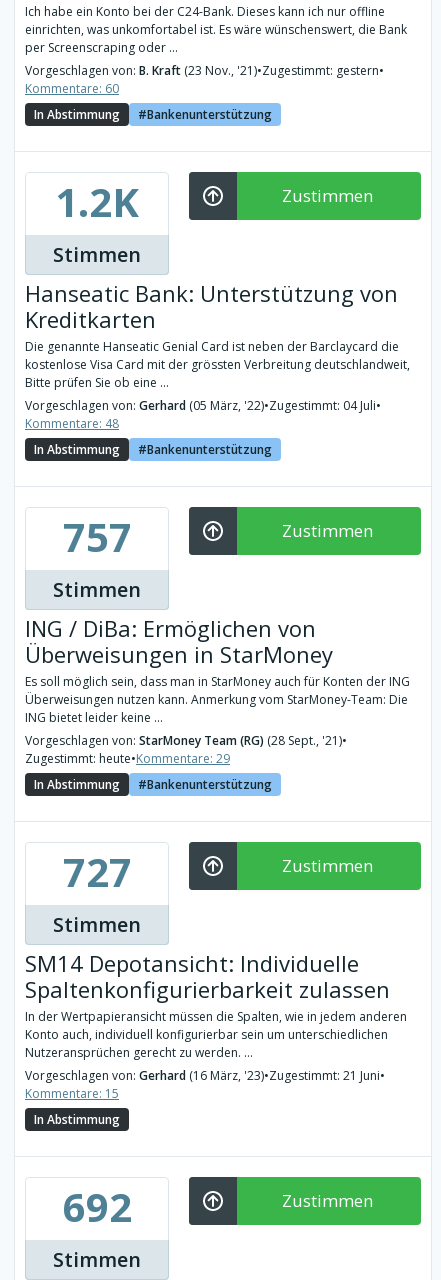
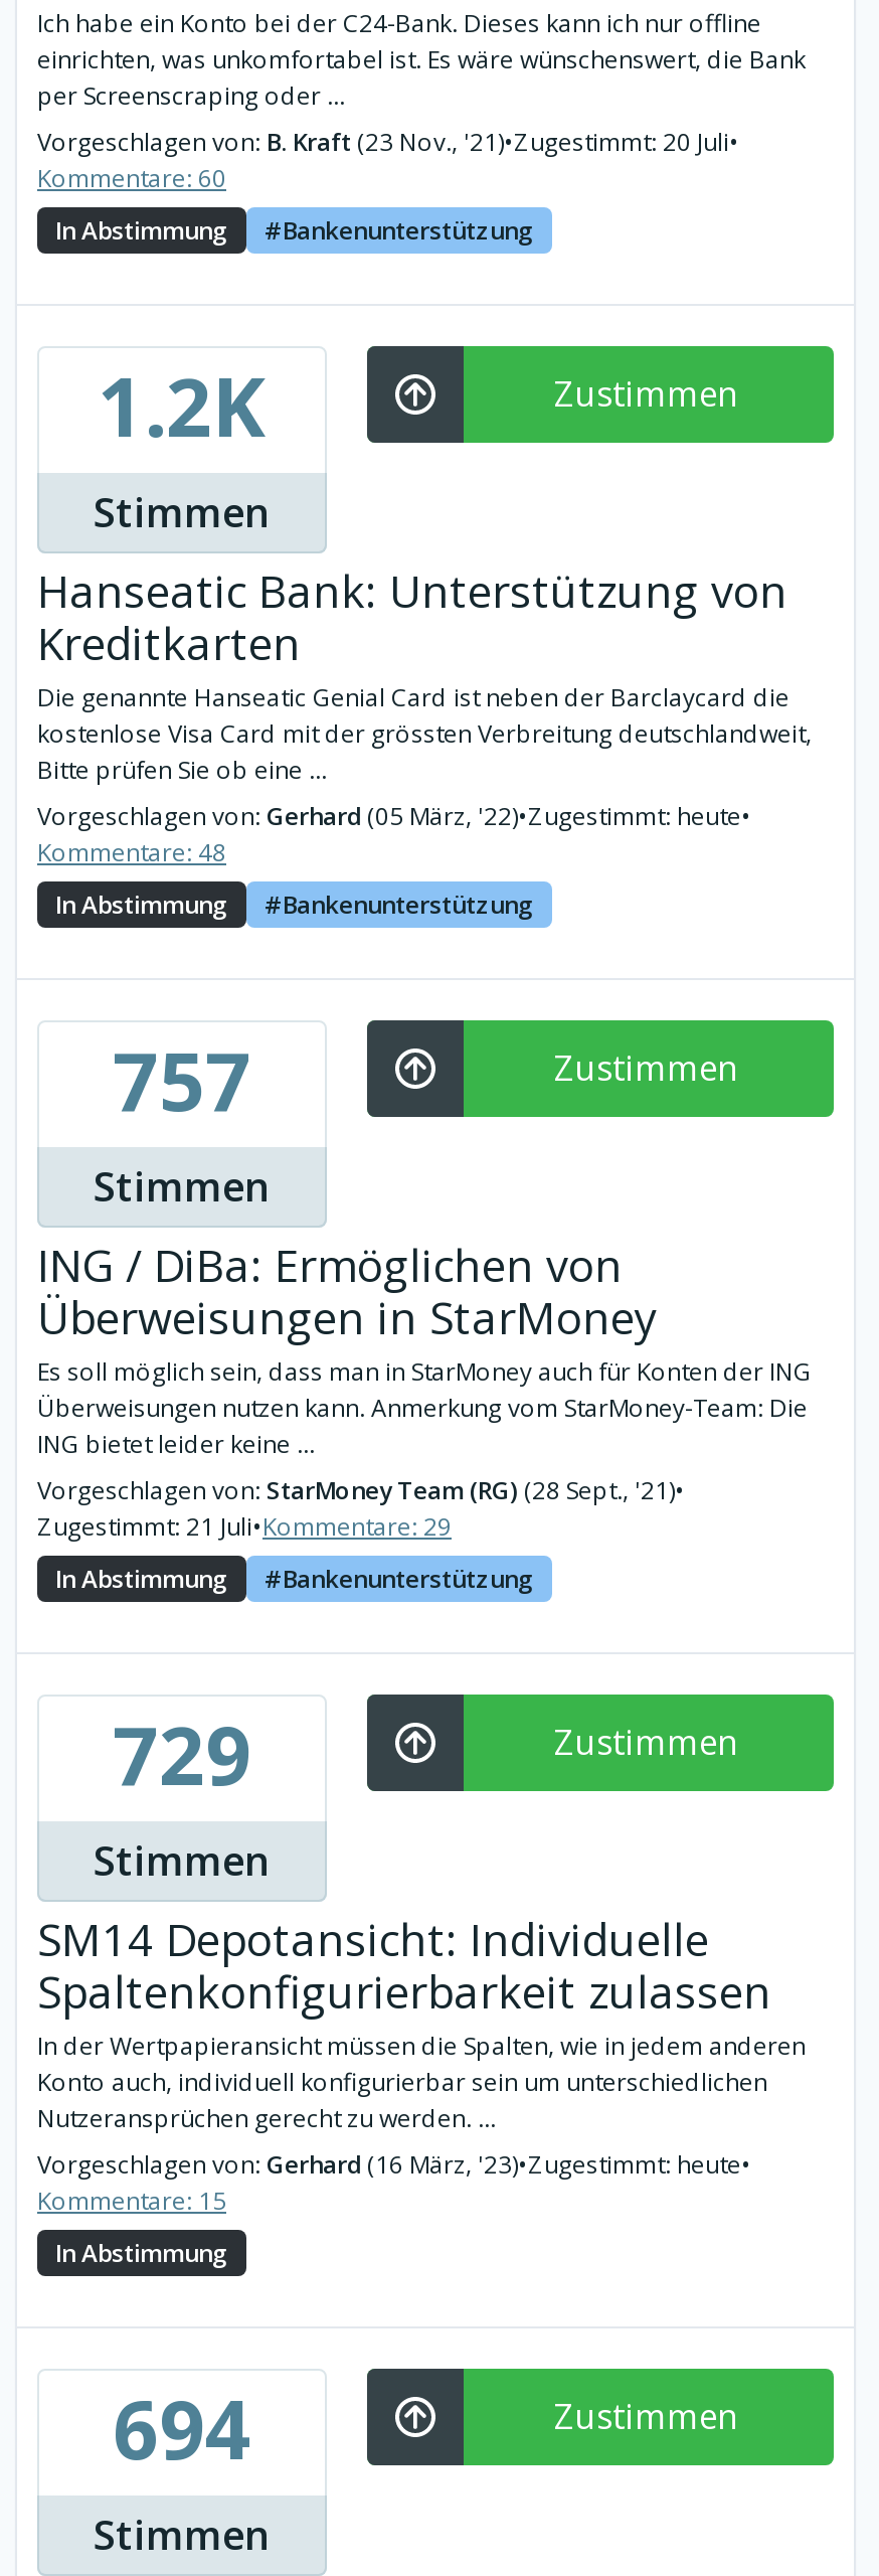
- Vorgeschlagen von: B. Kraft (23 Nov., '21) •Zugestimmt: gestern•
+ Vorgeschlagen von: B. Kraft (23 Nov., '21) •Zugestimmt: 20 Juli•

- Vorgeschlagen von: Gerhard (05 März, '22)•Zugestimmt: 04 Juli•
+ Vorgeschlagen von: Gerhard (05 März, '22)•Zugestimmt: heute•

- Zugestimmt: heute•Kommentare: 29
+ Zugestimmt: 21 Juli•Kommentare: 29

- 727
+ 729

- Vorgeschlagen von: Gerhard (16 März, '23)•Zugestimmt: 21 Juni•
+ Vorgeschlagen von: Gerhard (16 März, '23)•Zugestimmt: heute•

- 692
+ 694
